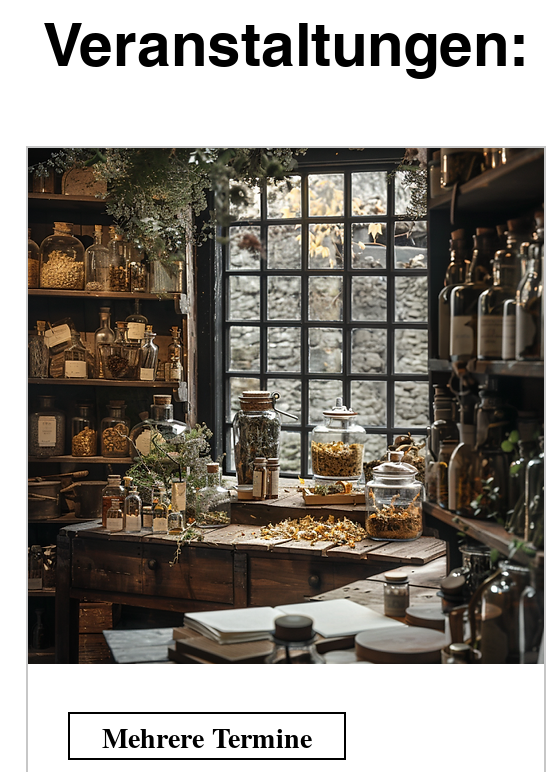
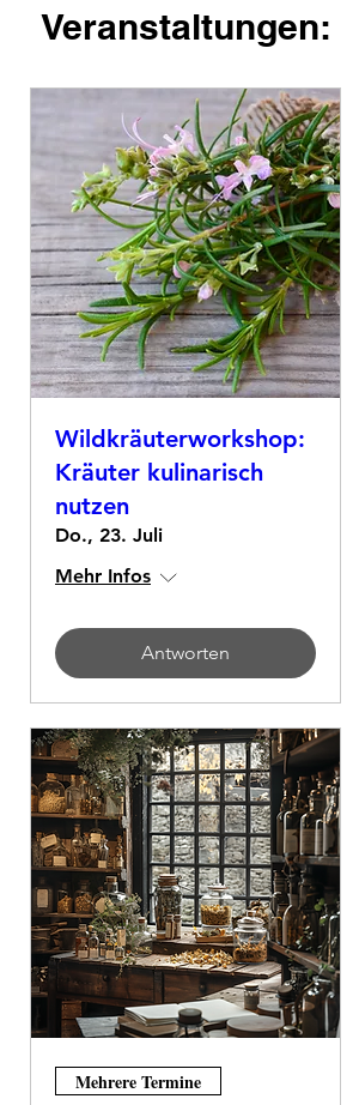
+ [image]
+ Wildkräuterworkshop:
+ Kräuter kulinarisch
+ nutzen
+ Do., 23. Juli
+ Mehr Infos
+ Antworten
